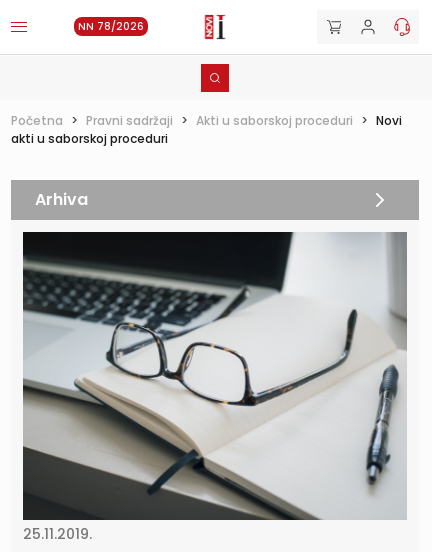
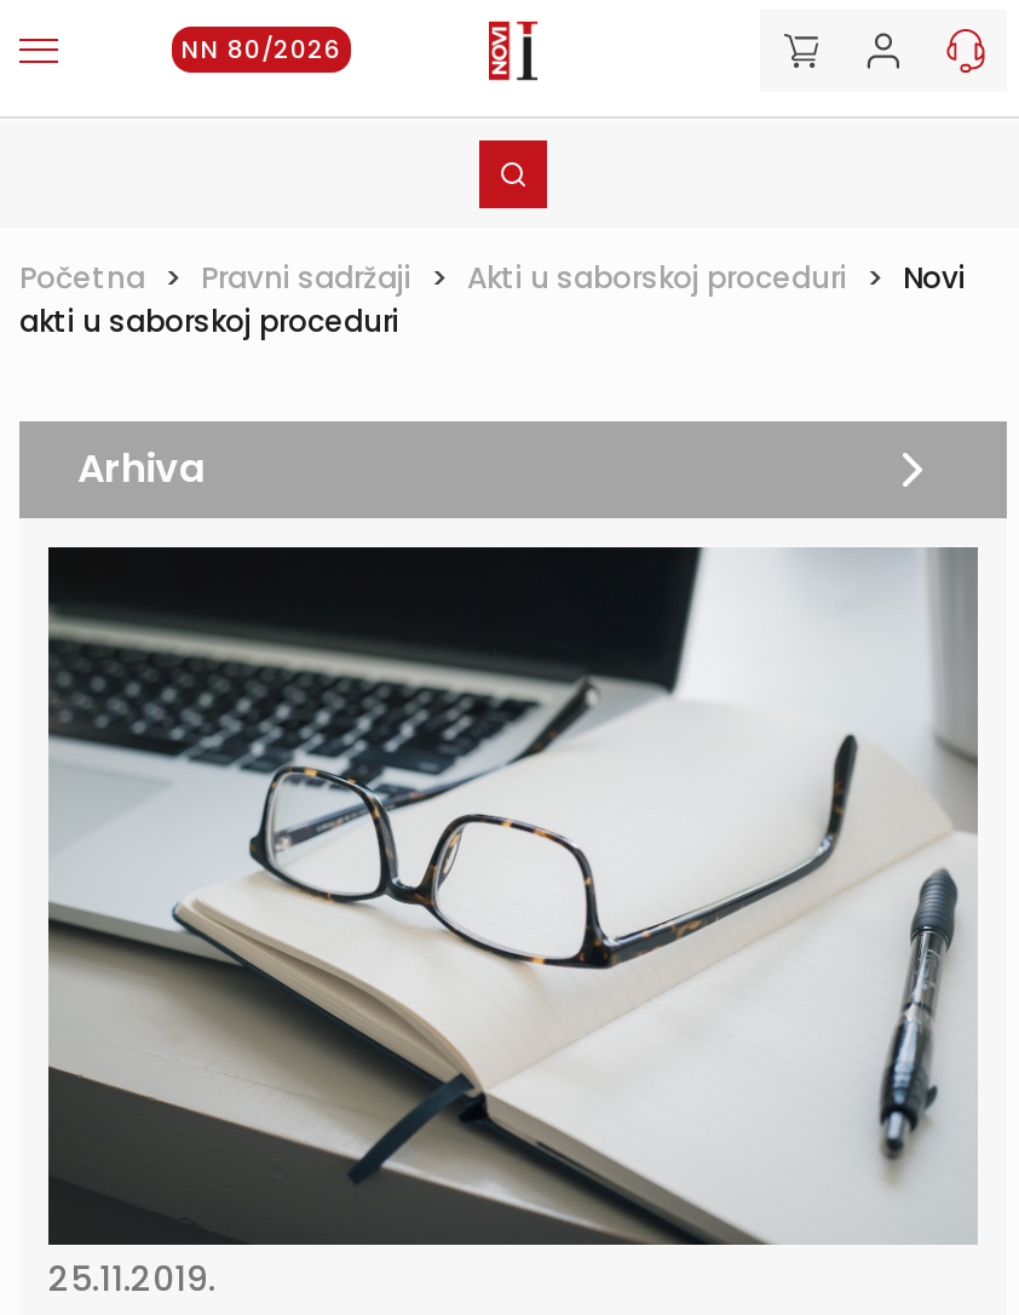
- NN 78/2026
+ NN 80/2026
